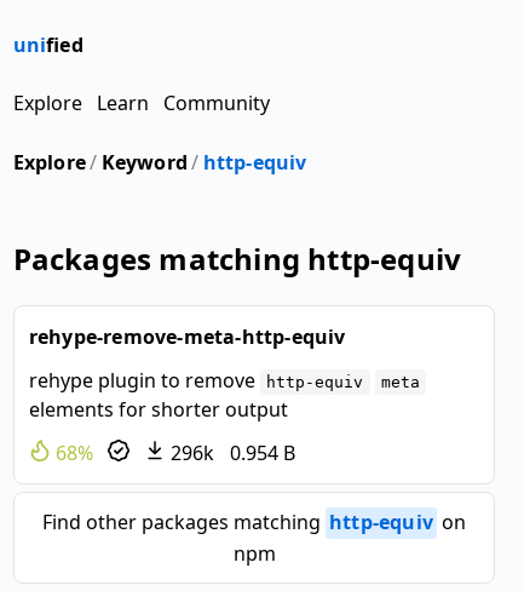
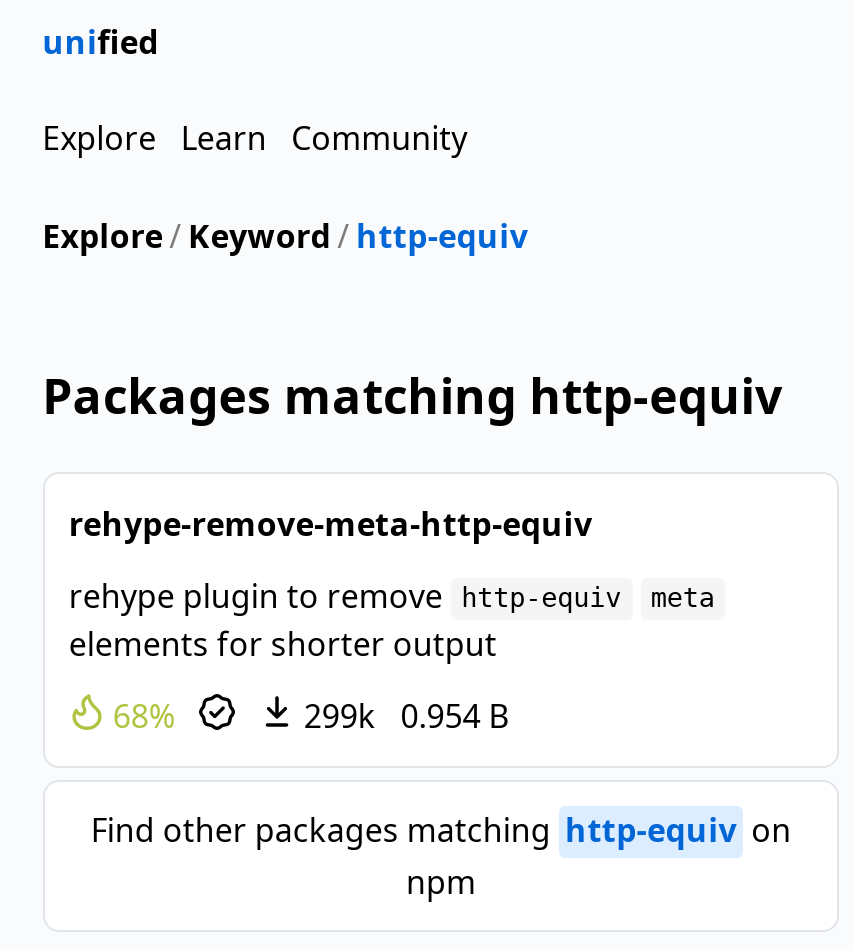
- 296k 0.954 B
+ 299k 0.954 B
